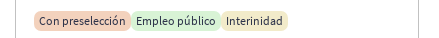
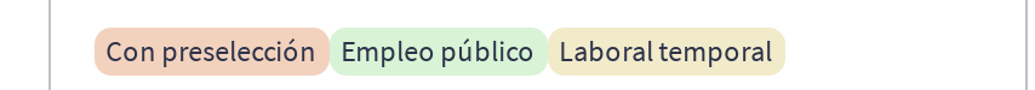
- Interinidad
+ Laboral temporal
